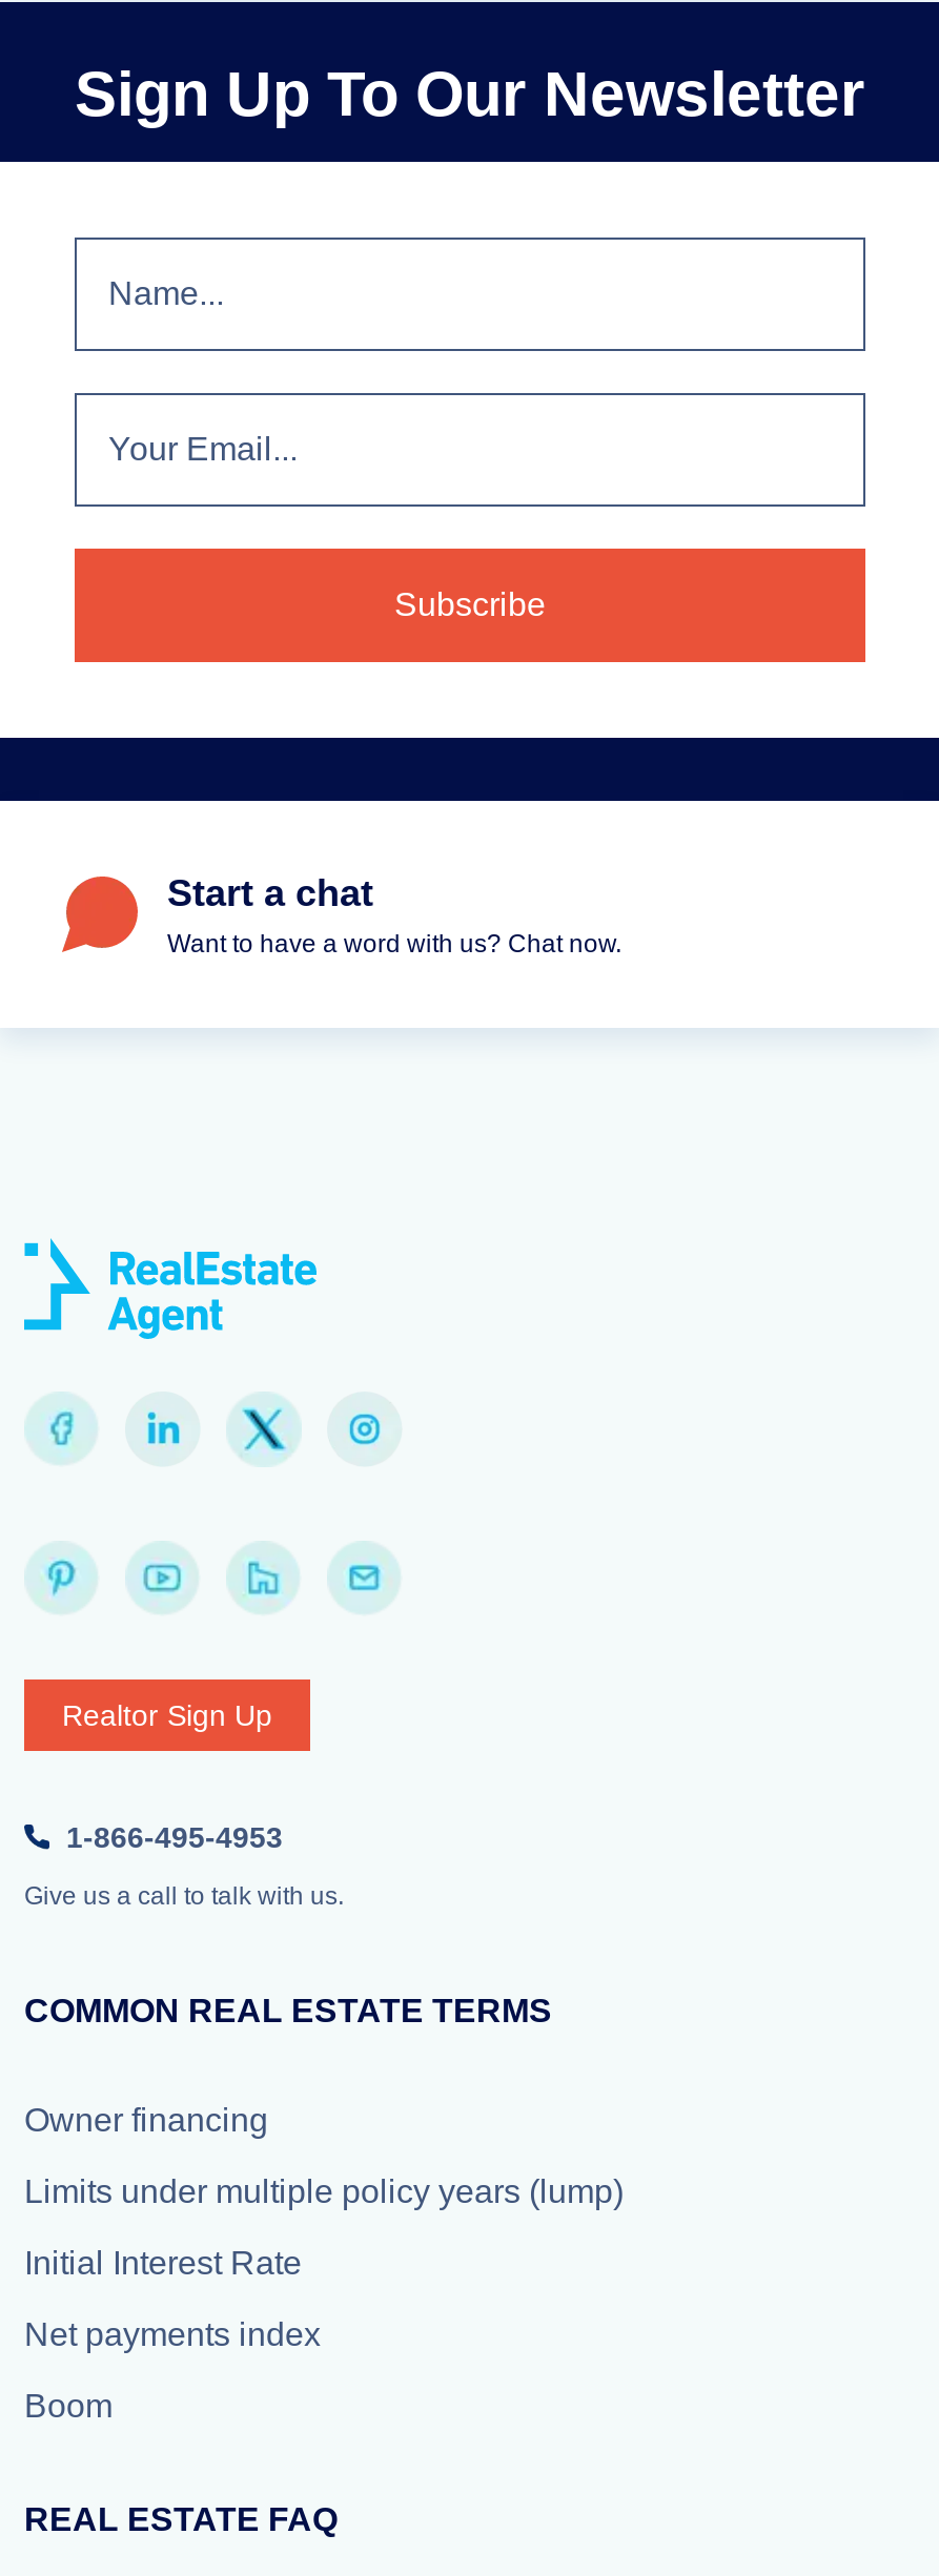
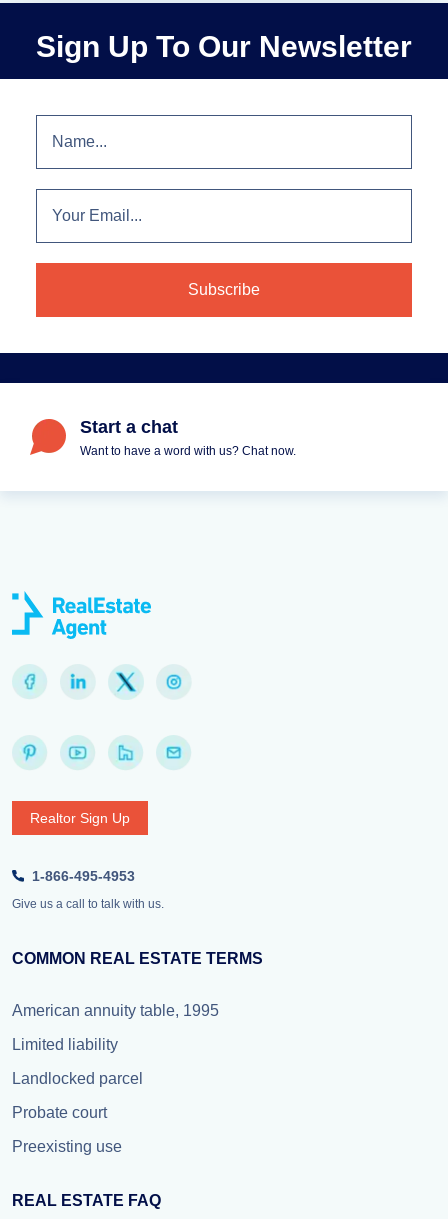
- Owner financing
+ American annuity table, 1995

- Limits under multiple policy years (lump)
+ Limited liability

- Initial Interest Rate
+ Landlocked parcel

- Net payments index
+ Probate court

- Boom
+ Preexisting use
